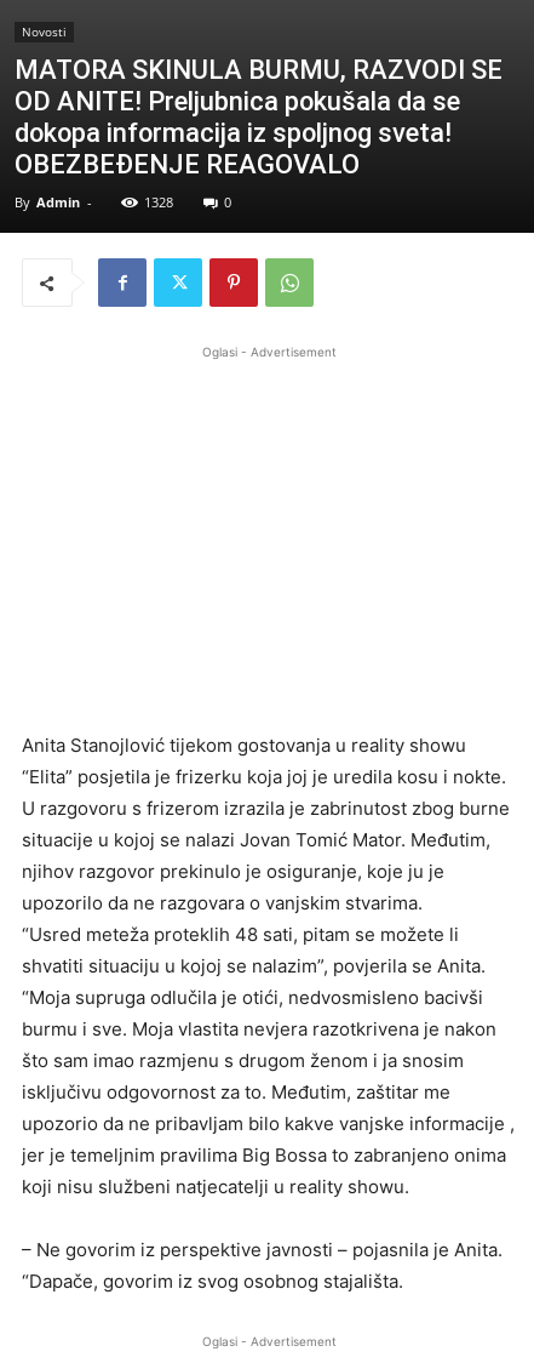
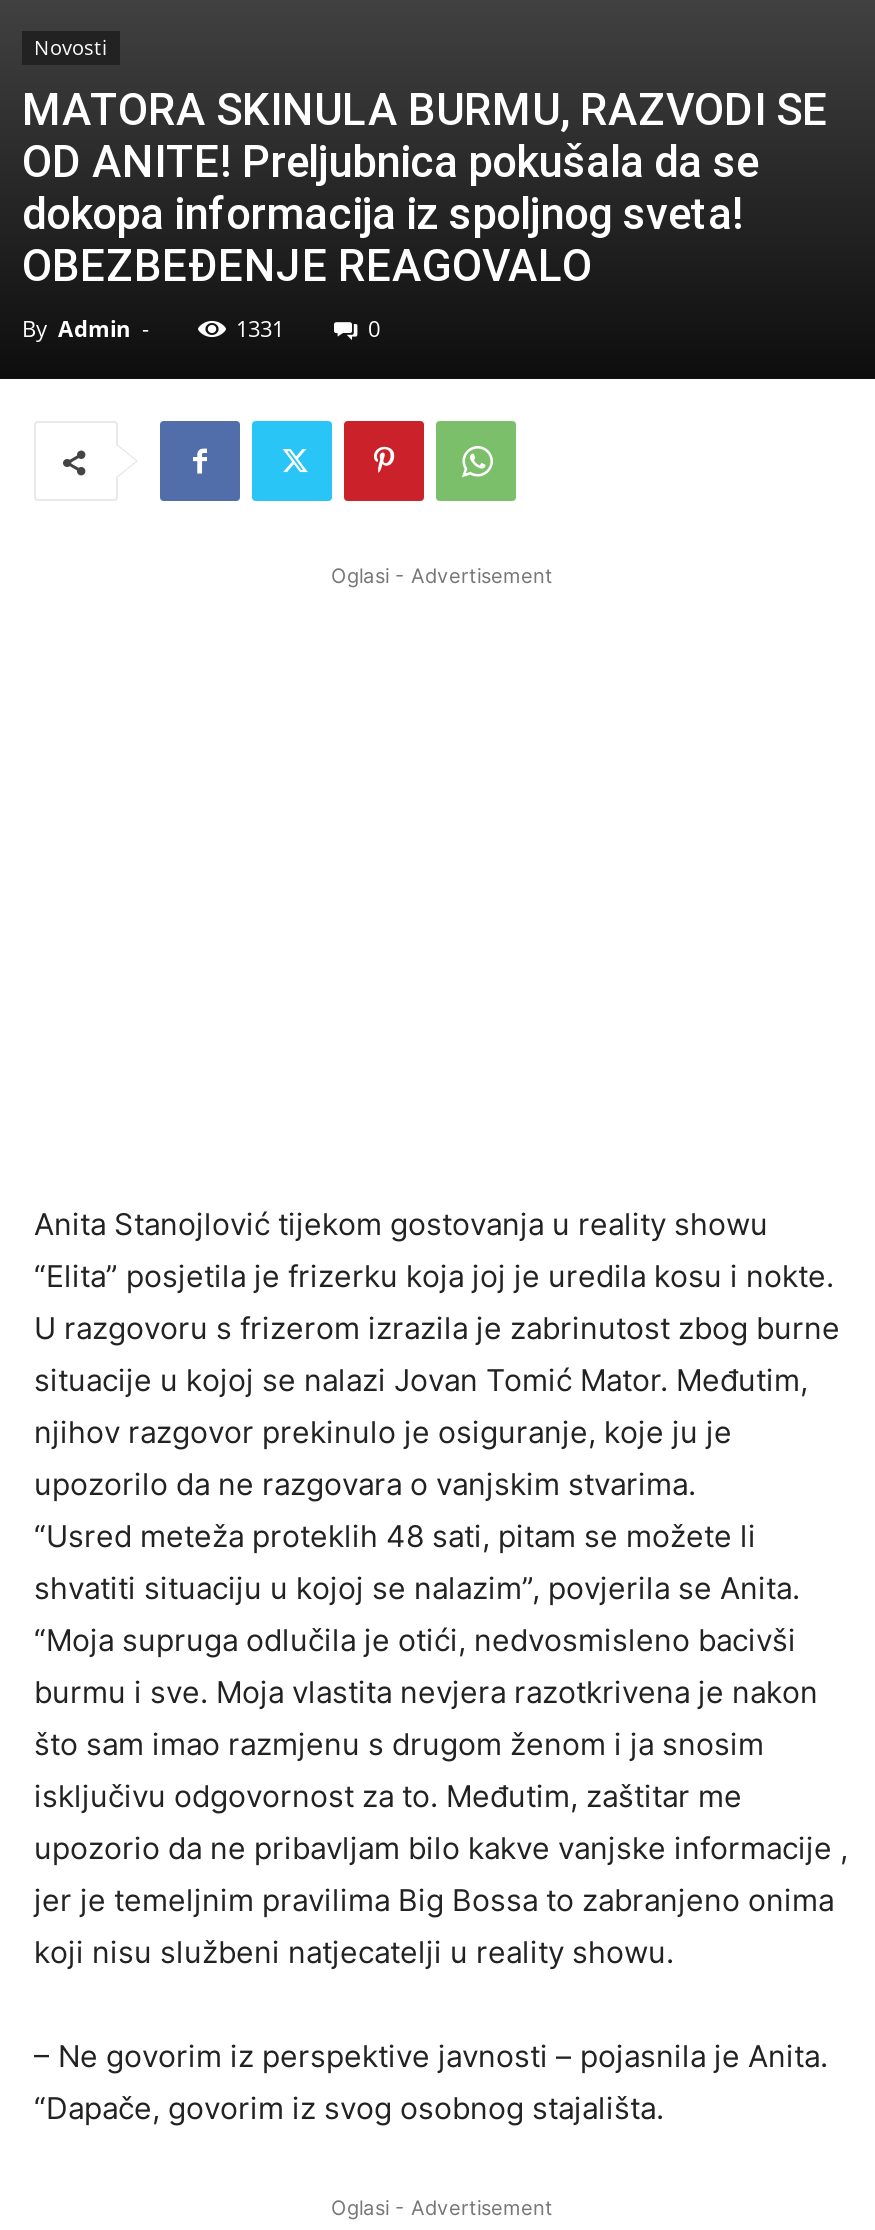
- 1328
+ 1331
